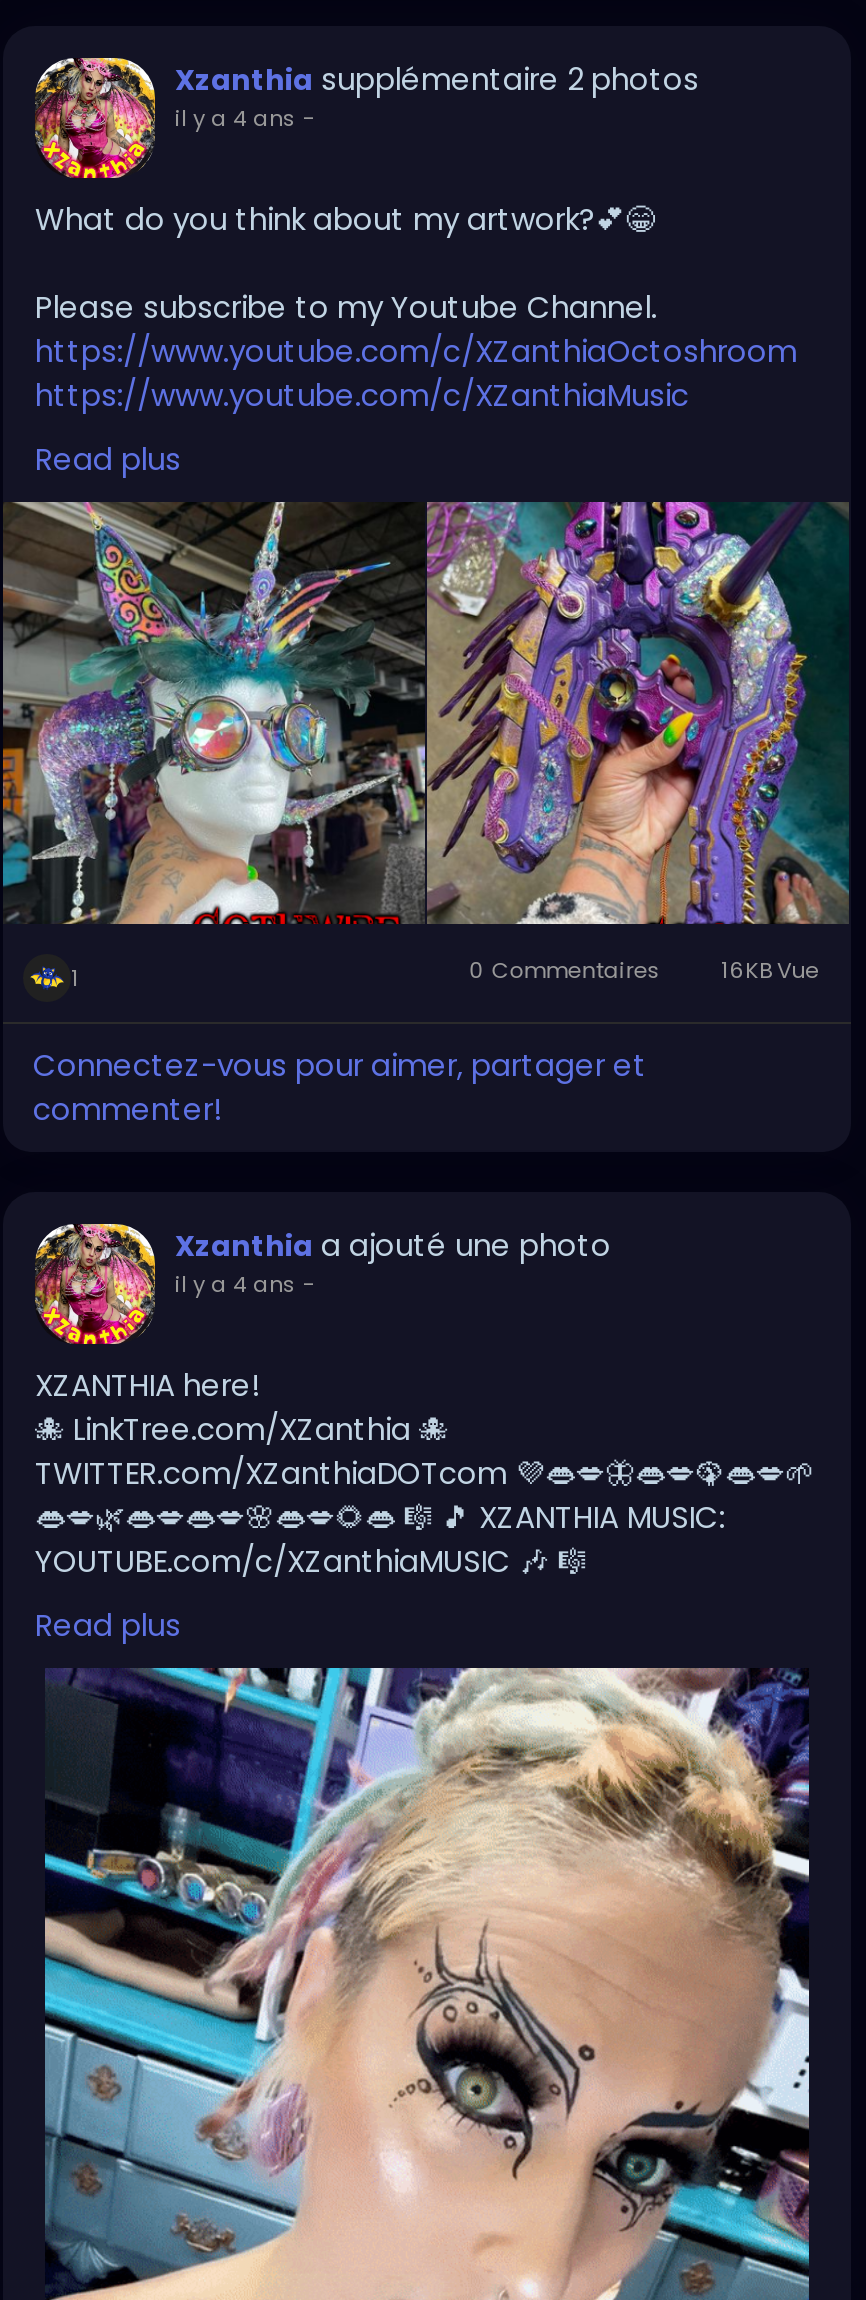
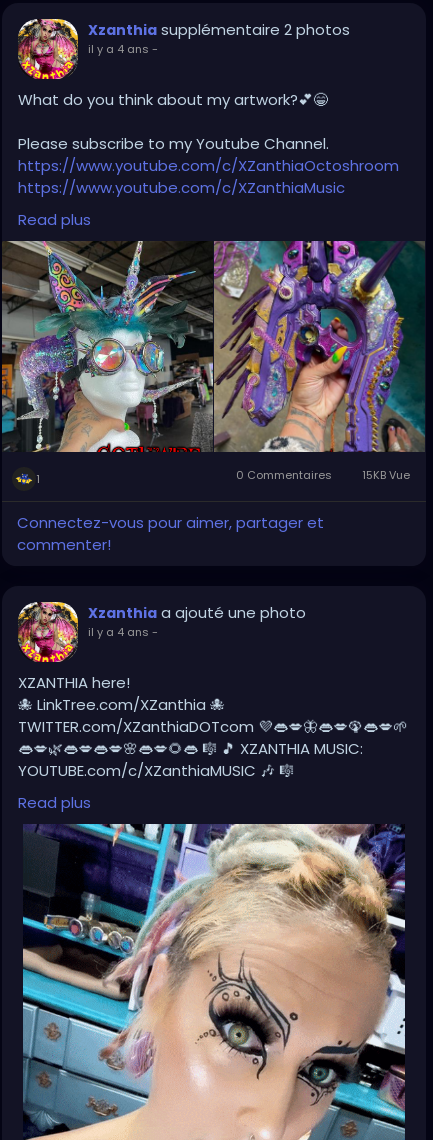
- 16KB Vue
+ 15KB Vue
